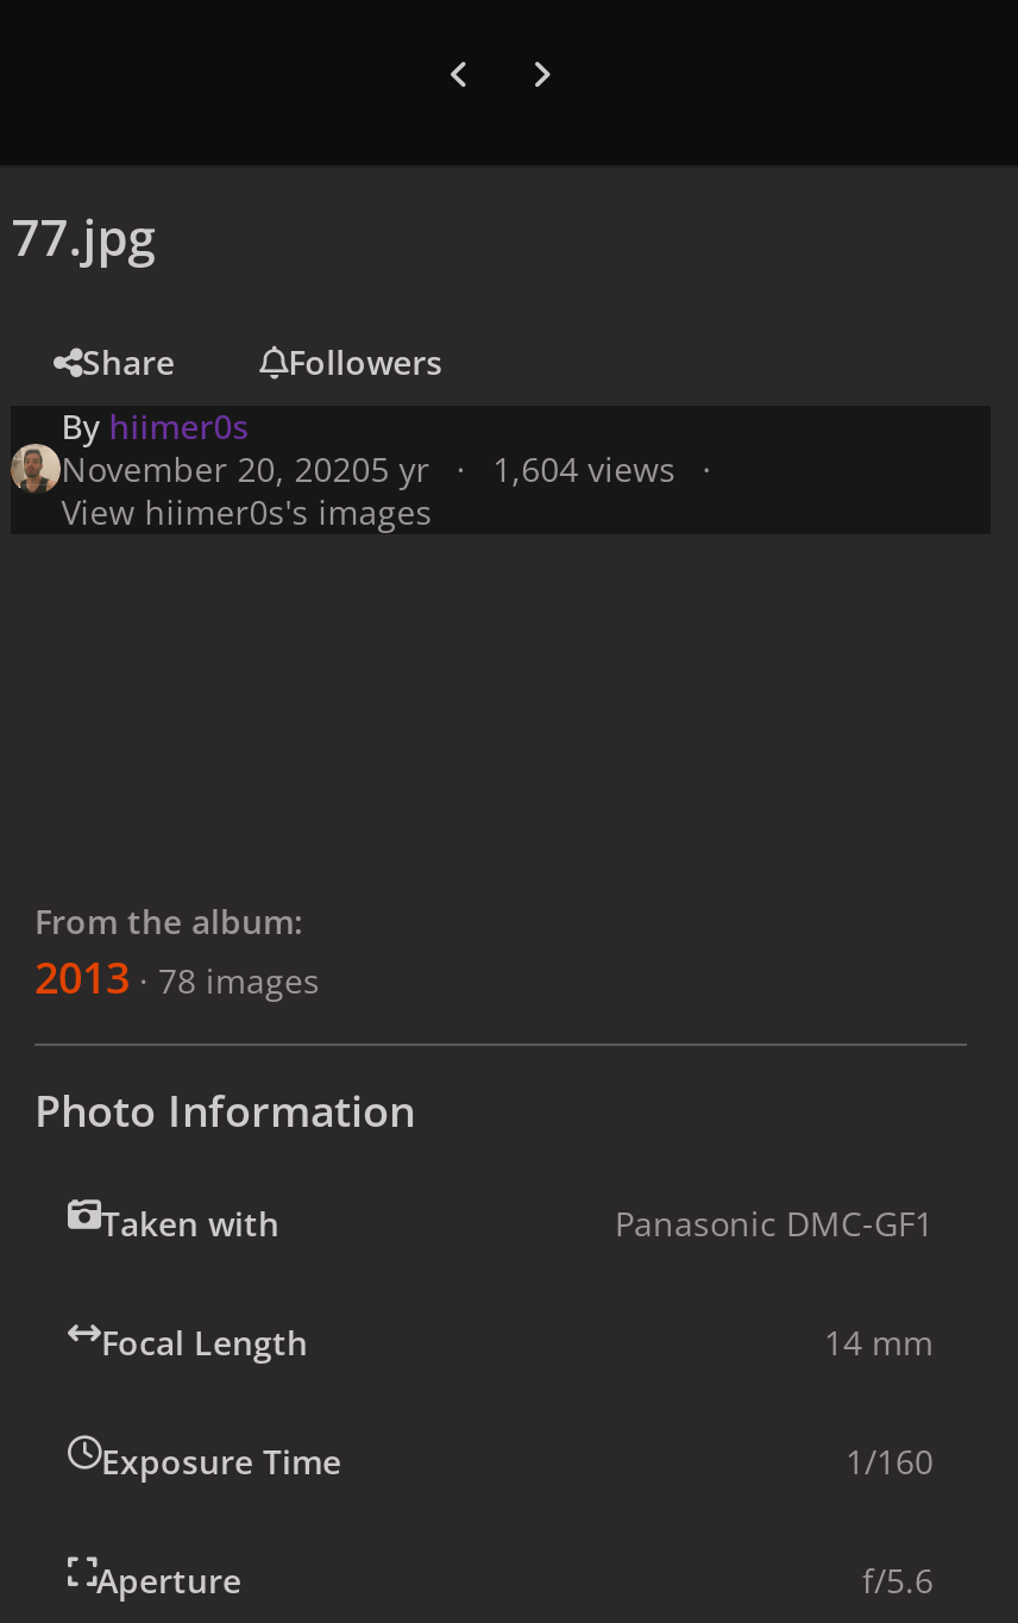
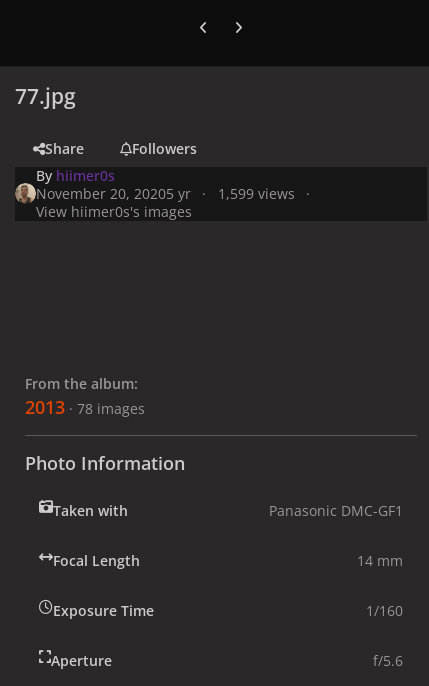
- November 20, 20205 yr 1,604 views
+ November 20, 20205 yr 1,599 views
